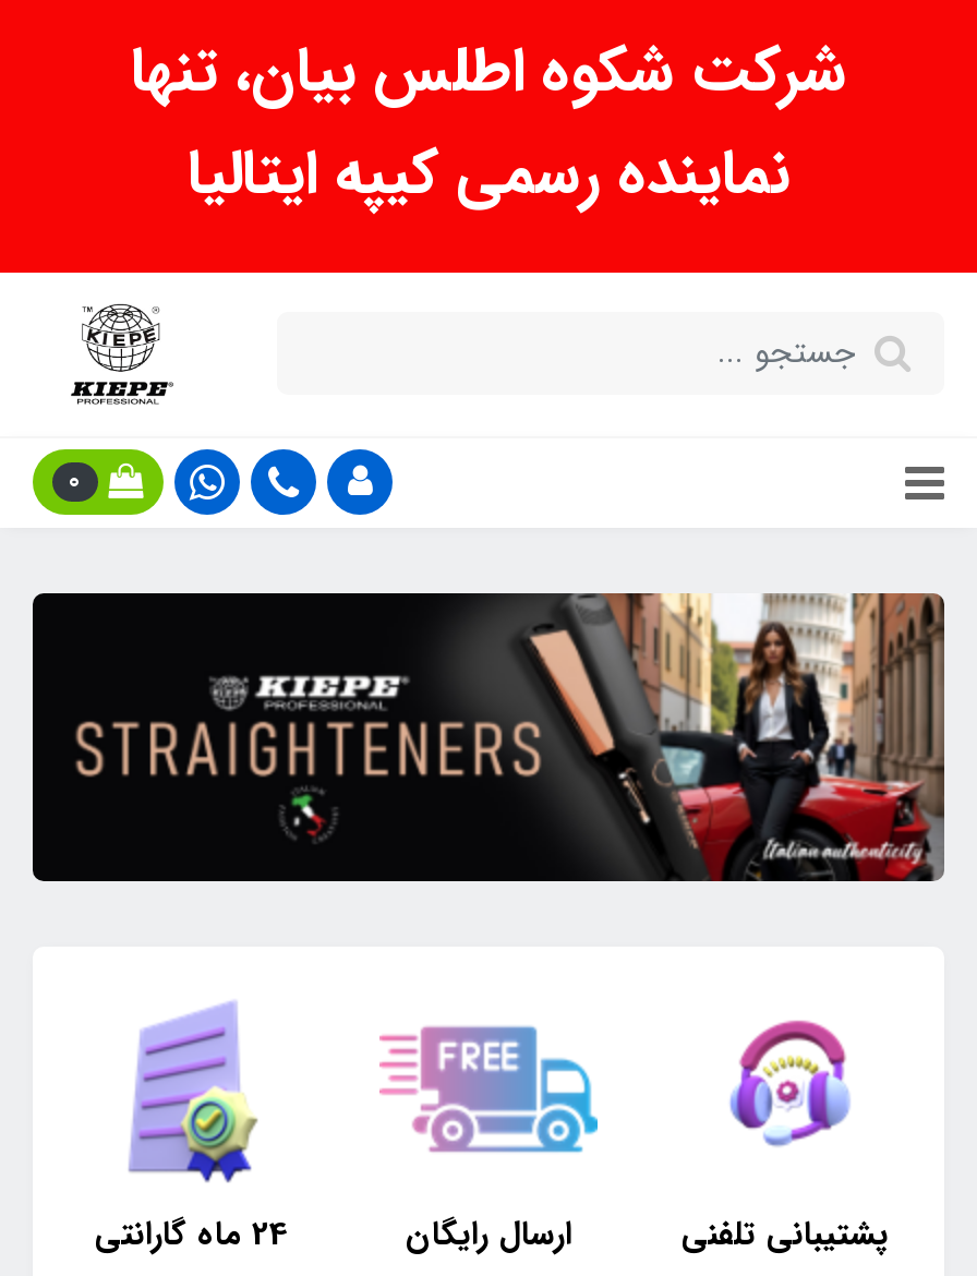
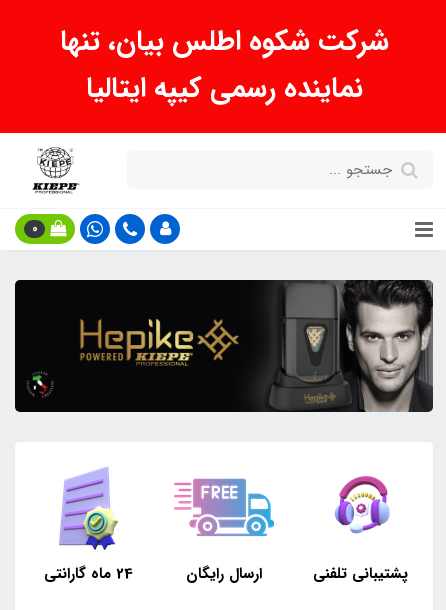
- [image]
+ [image]
